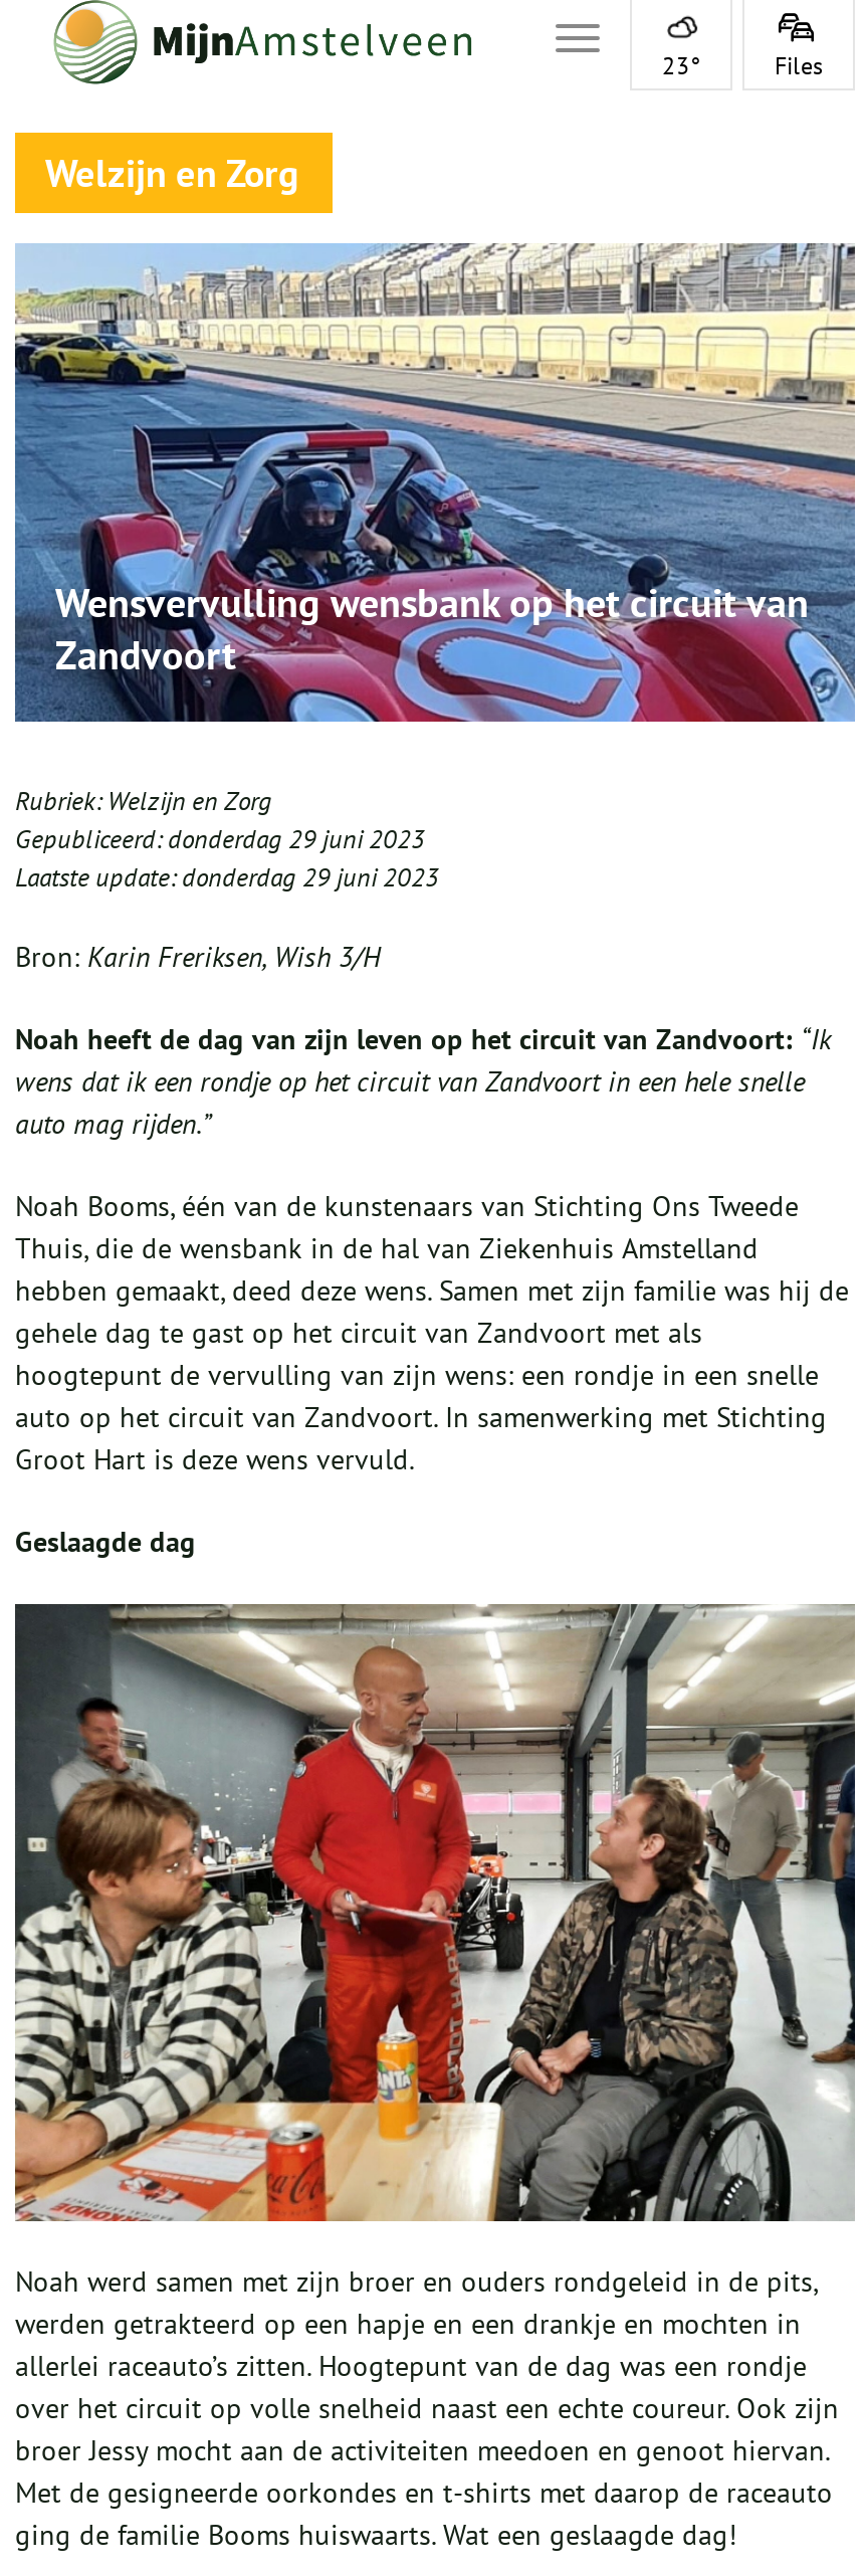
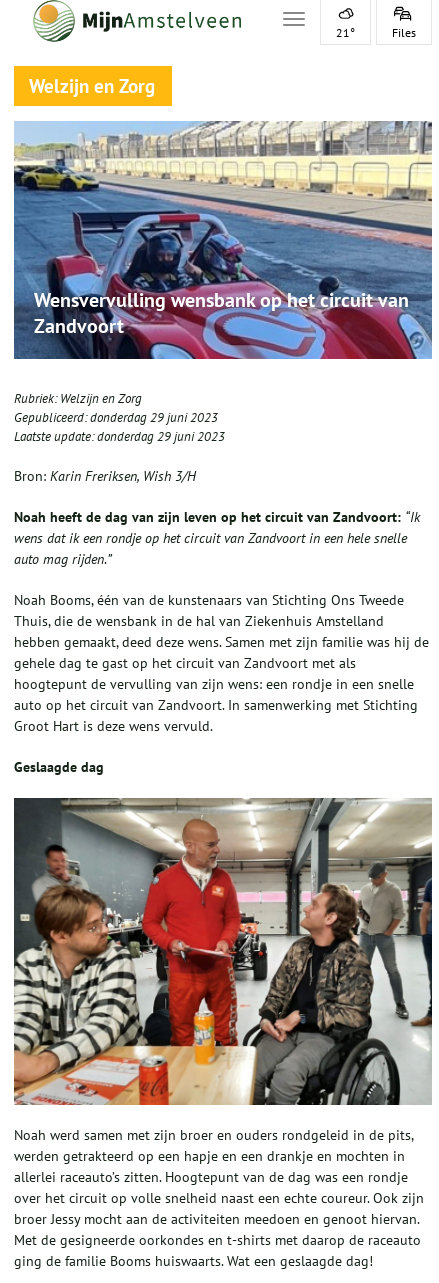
- 23°
+ 21°
